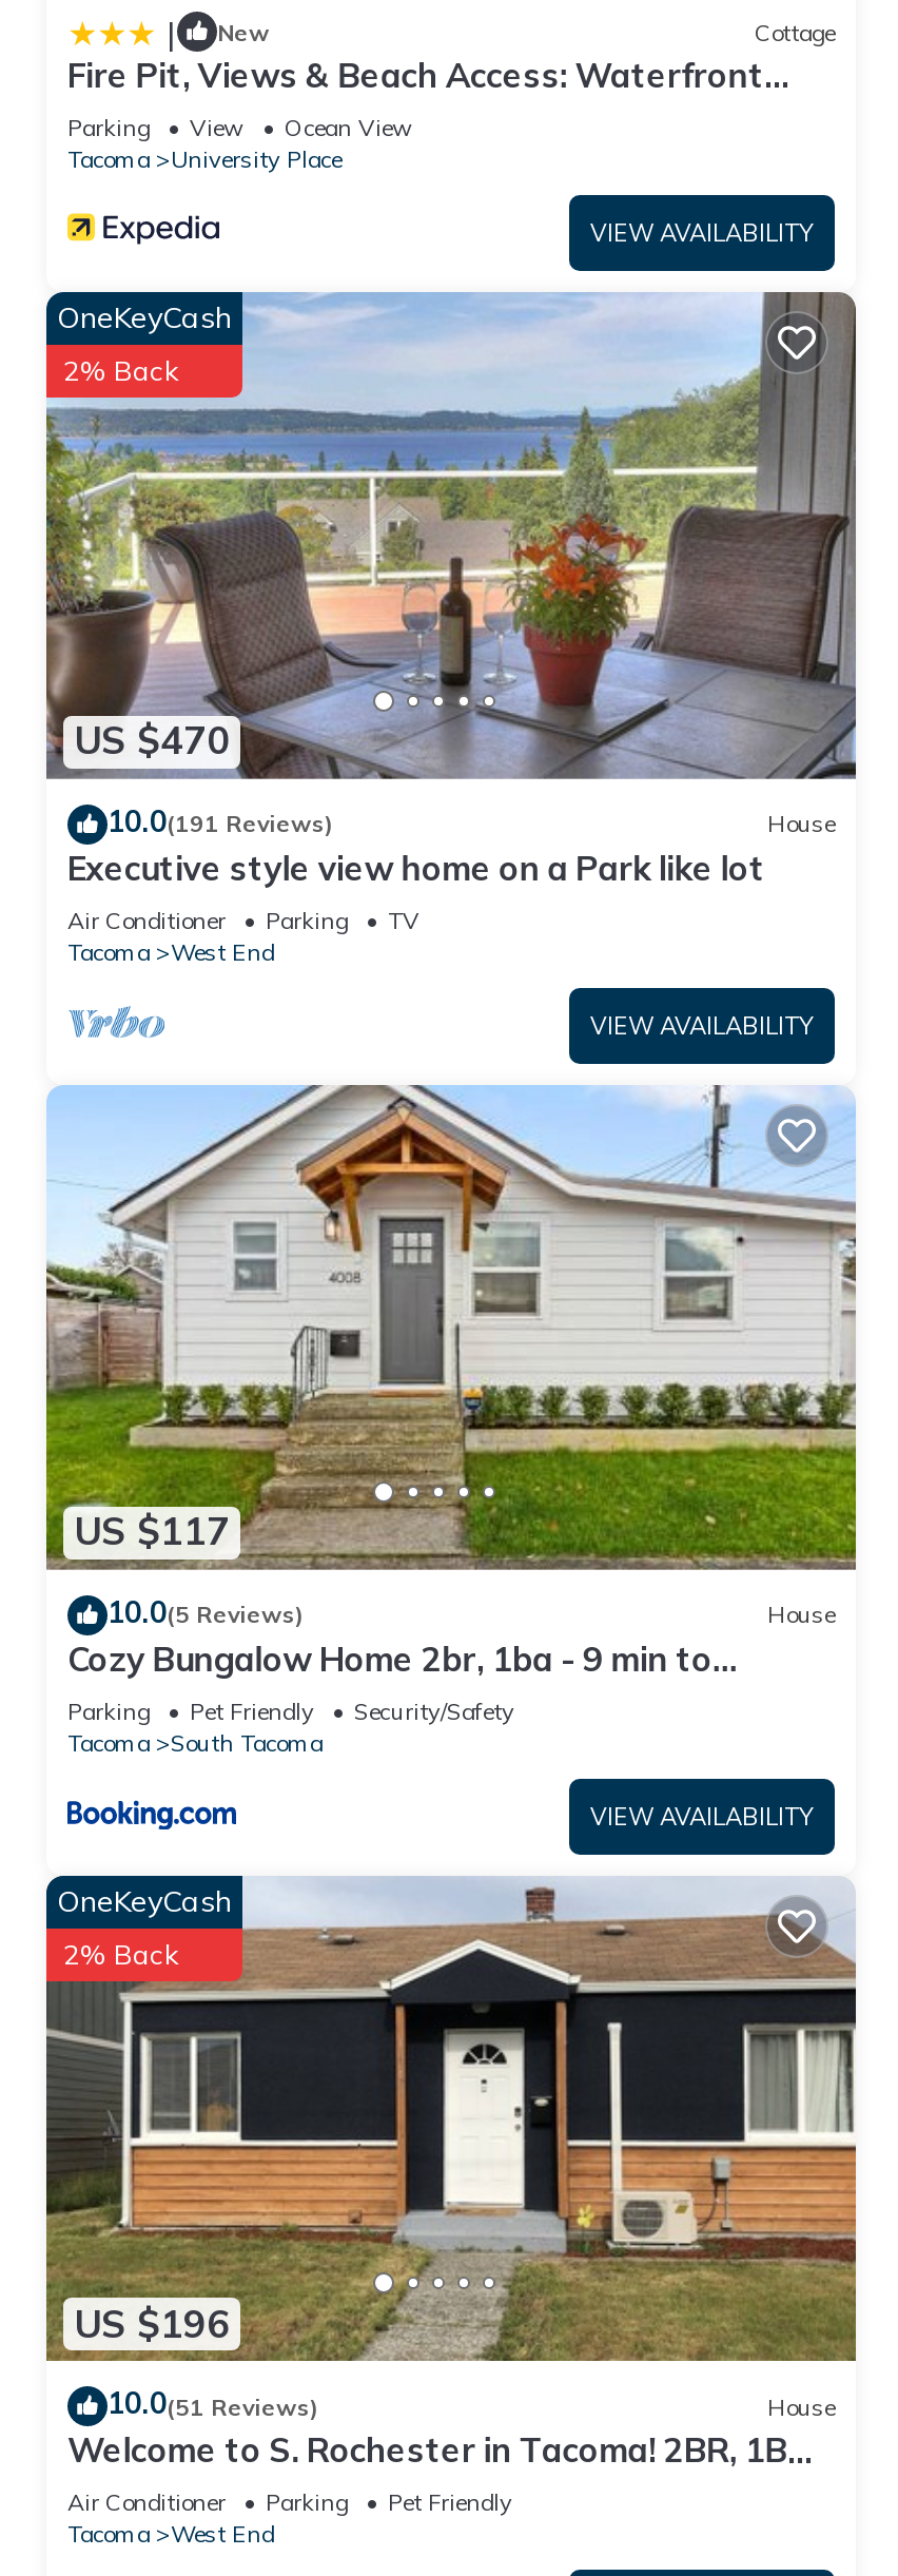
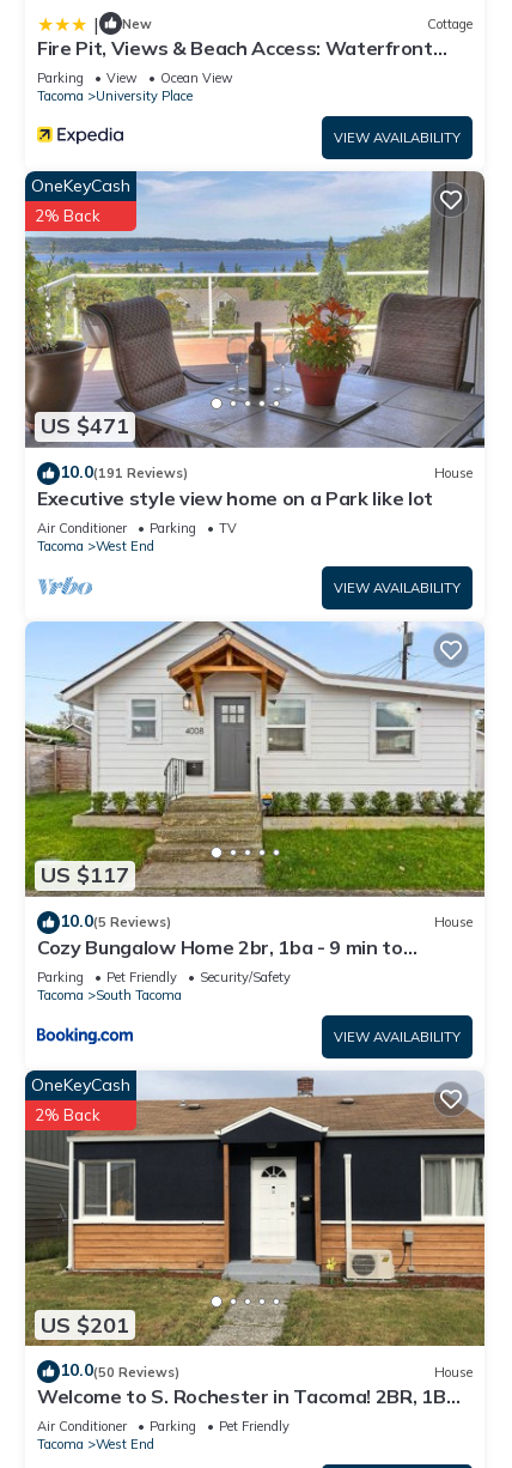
- US $470
+ US $471

- US $196
+ US $201

- 10.0(51 Reviews)
+ 10.0(50 Reviews)
